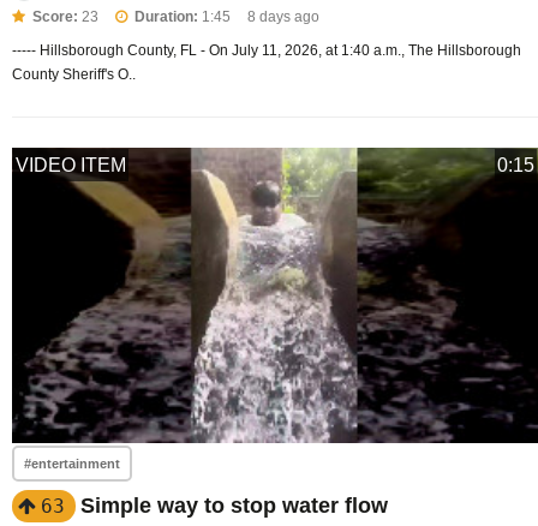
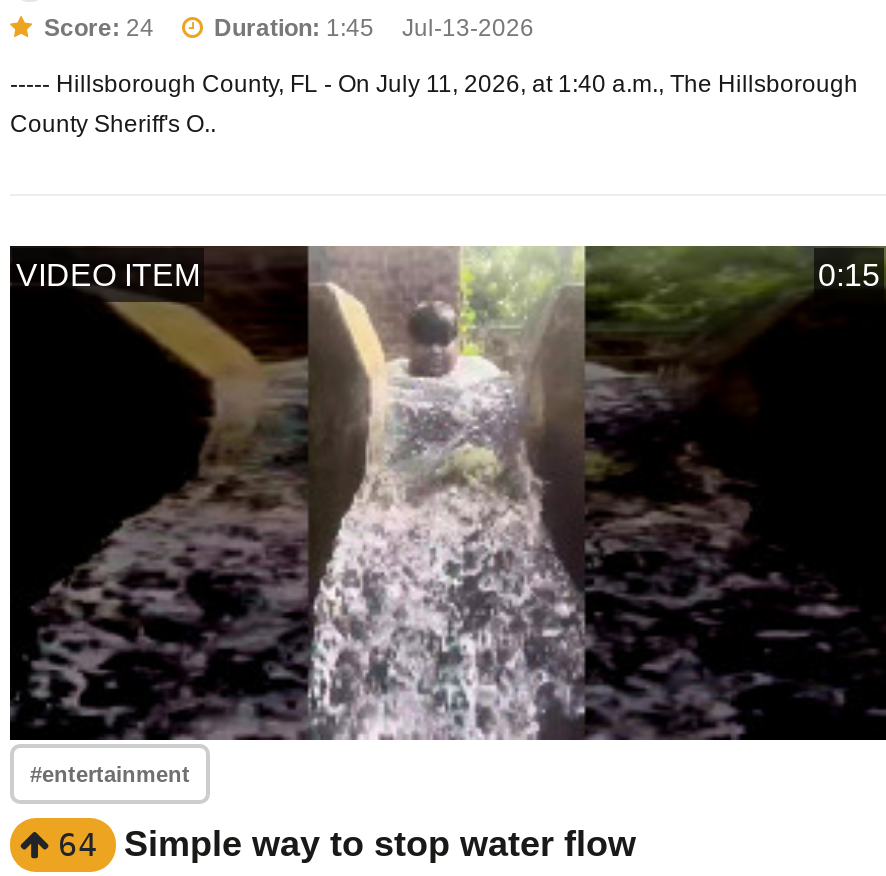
- Score: 23
+ Score: 24

- Duration: 1:45 8 days ago
+ Duration: 1:45 Jul-13-2026

- 63 Simple way to stop water flow
+ 64 Simple way to stop water flow
